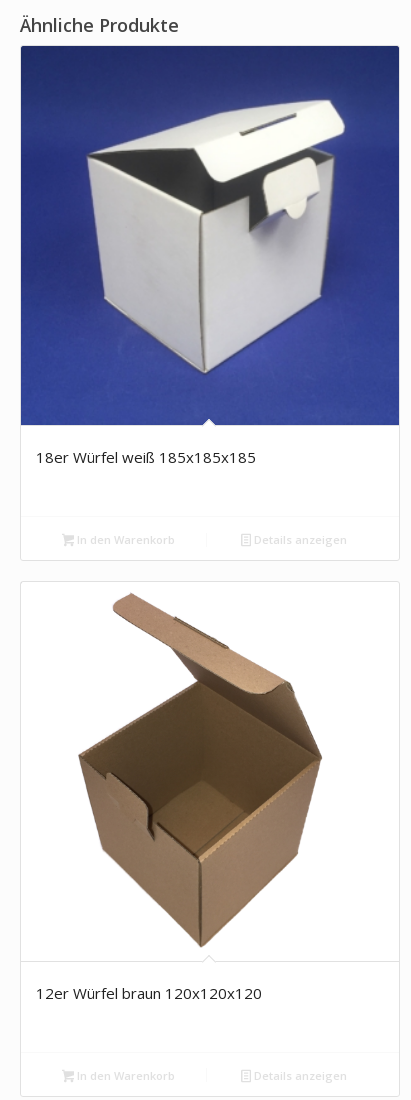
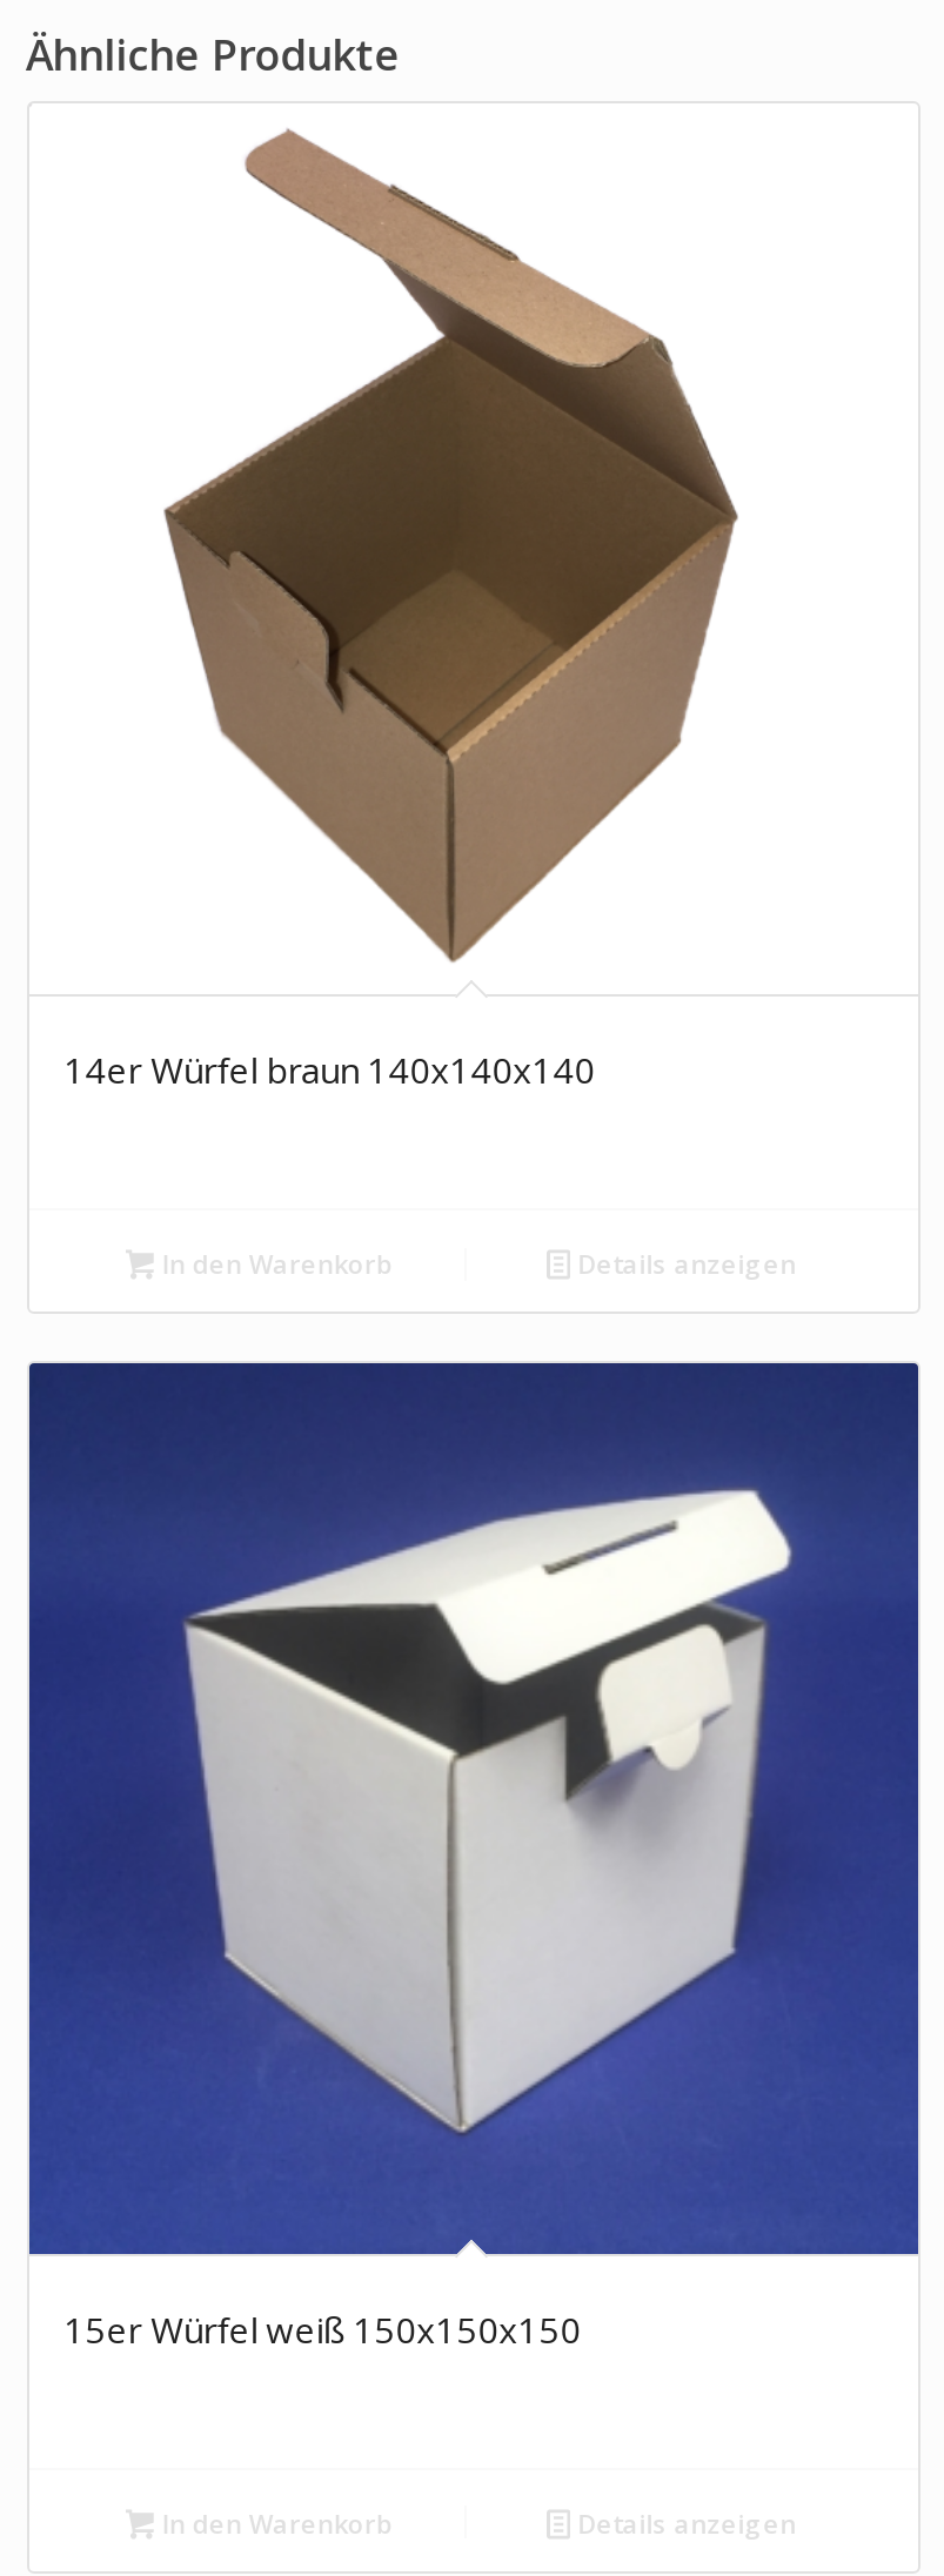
moved down: [image]

- 18er Würfel weiß 185x185x185
+ 14er Würfel braun 140x140x140

moved up: [image]

- 12er Würfel braun 120x120x120
+ 15er Würfel weiß 150x150x150
